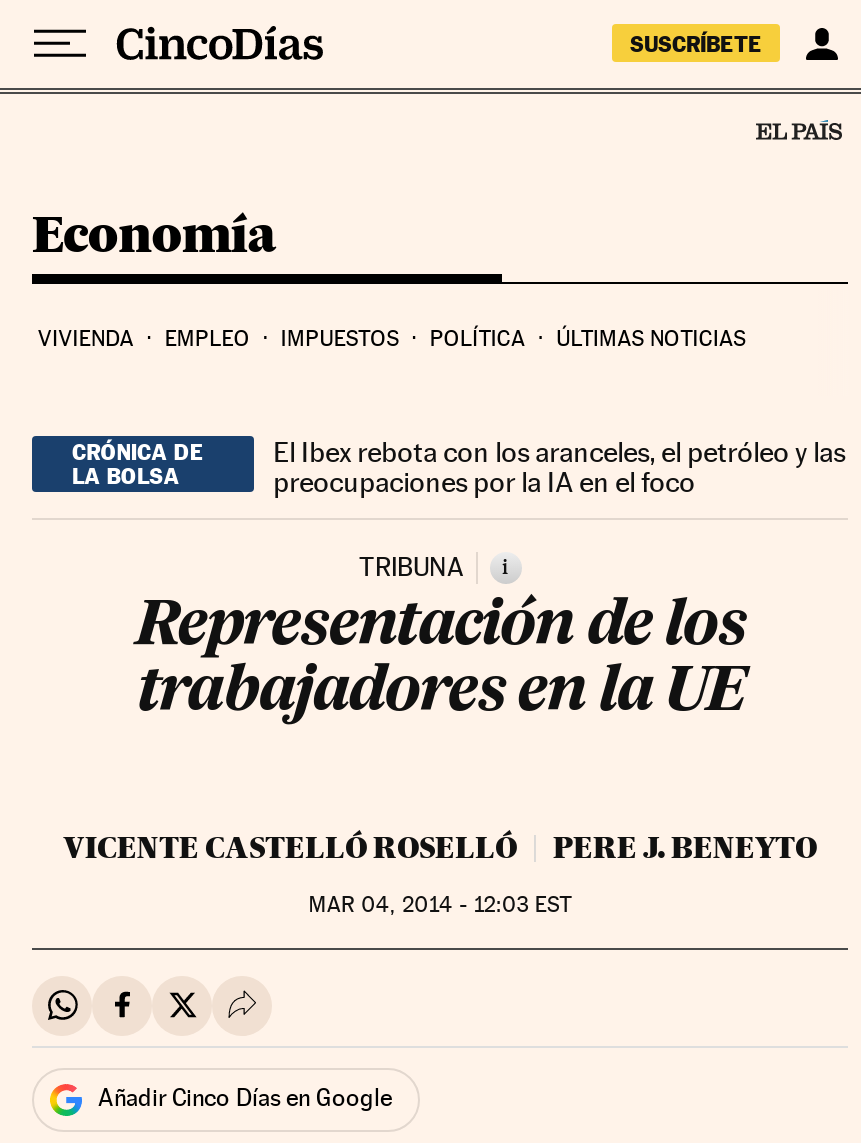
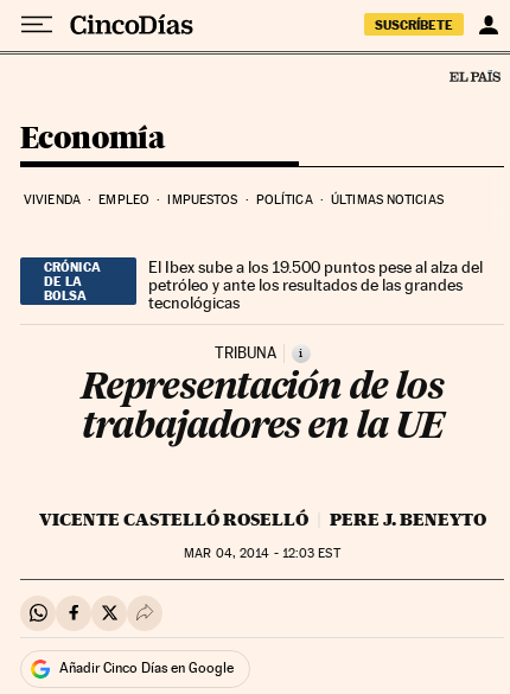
- El Ibex rebota con los aranceles, el petróleo y las
- preocupaciones por la IA en el foco
+ El Ibex sube a los 19.500 puntos pese al alza del
+ petróleo y ante los resultados de las grandes
+ tecnológicas
